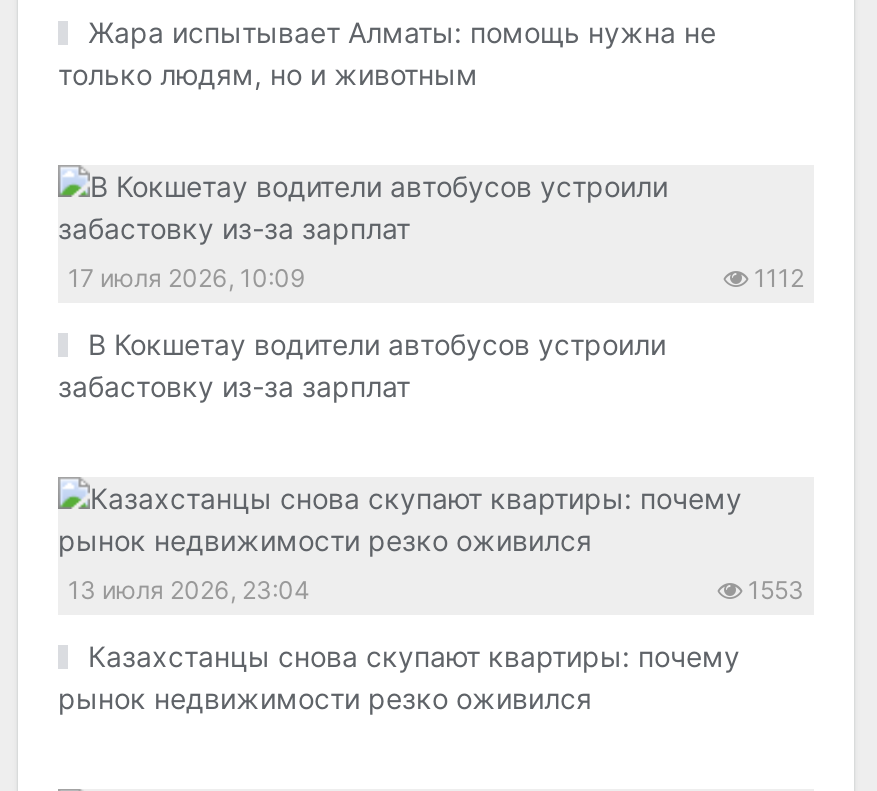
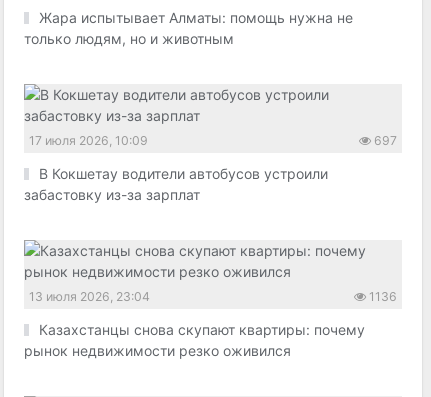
- 1112
+ 697

- 1553
+ 1136
